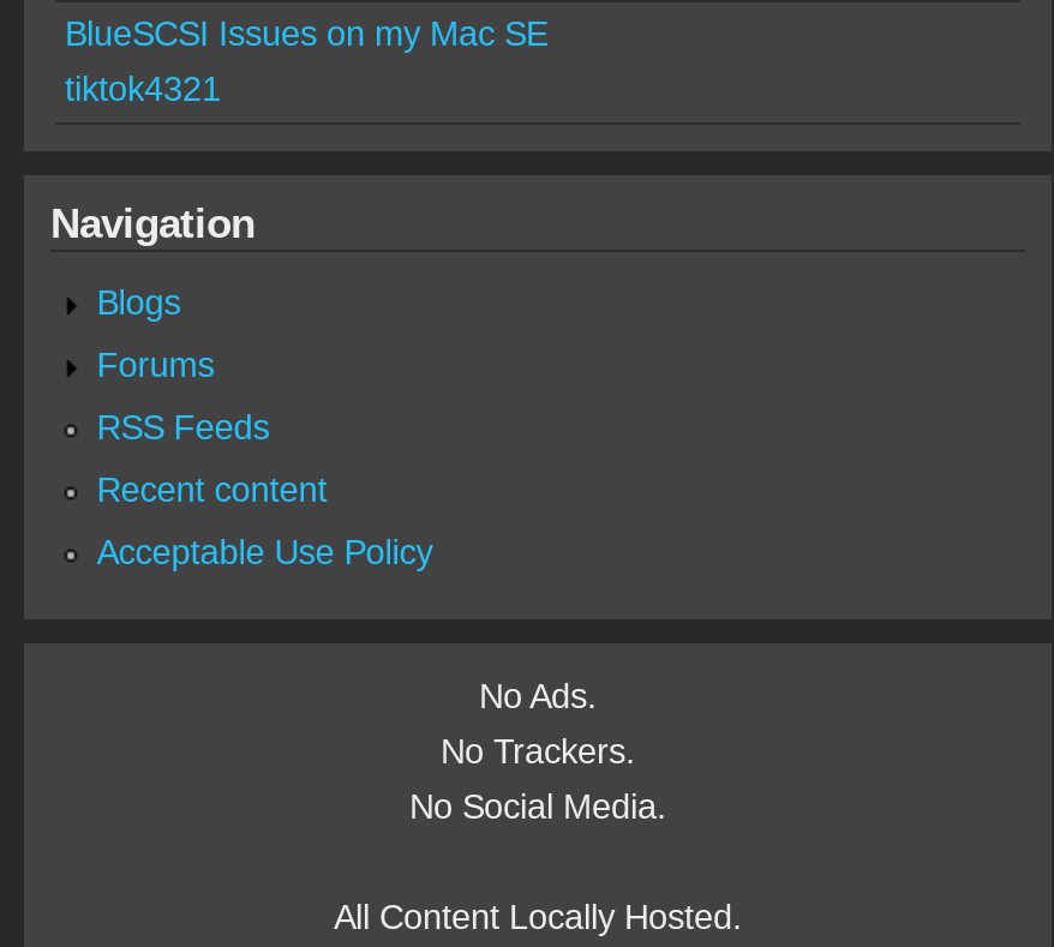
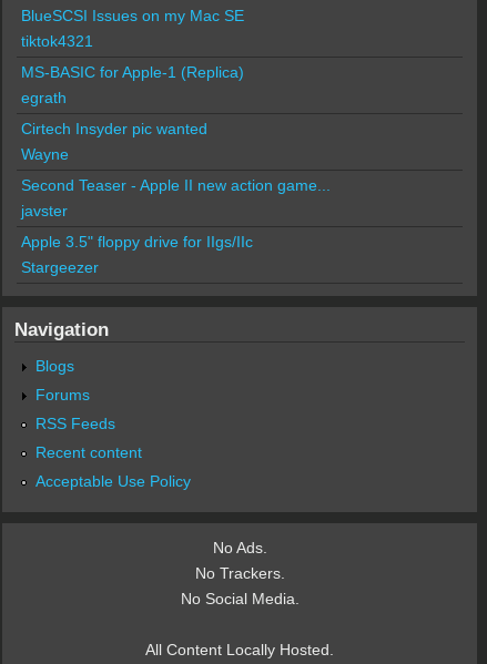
+ MS-BASIC for Apple-1 (Replica)
+ egrath
+ Cirtech Insyder pic wanted
+ Wayne
+ Second Teaser - Apple II new action game...
+ javster
+ Apple 3.5" floppy drive for IIgs/IIc
+ Stargeezer
